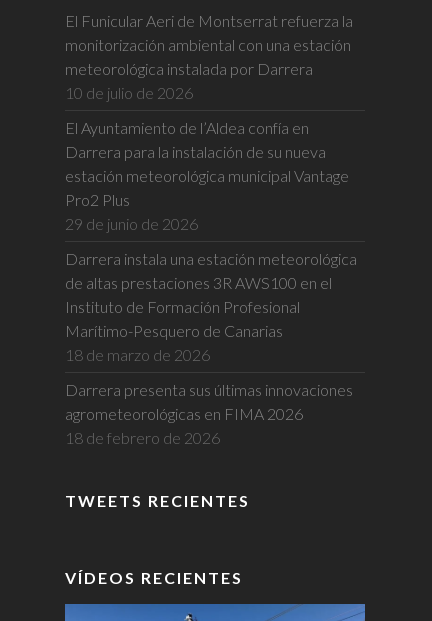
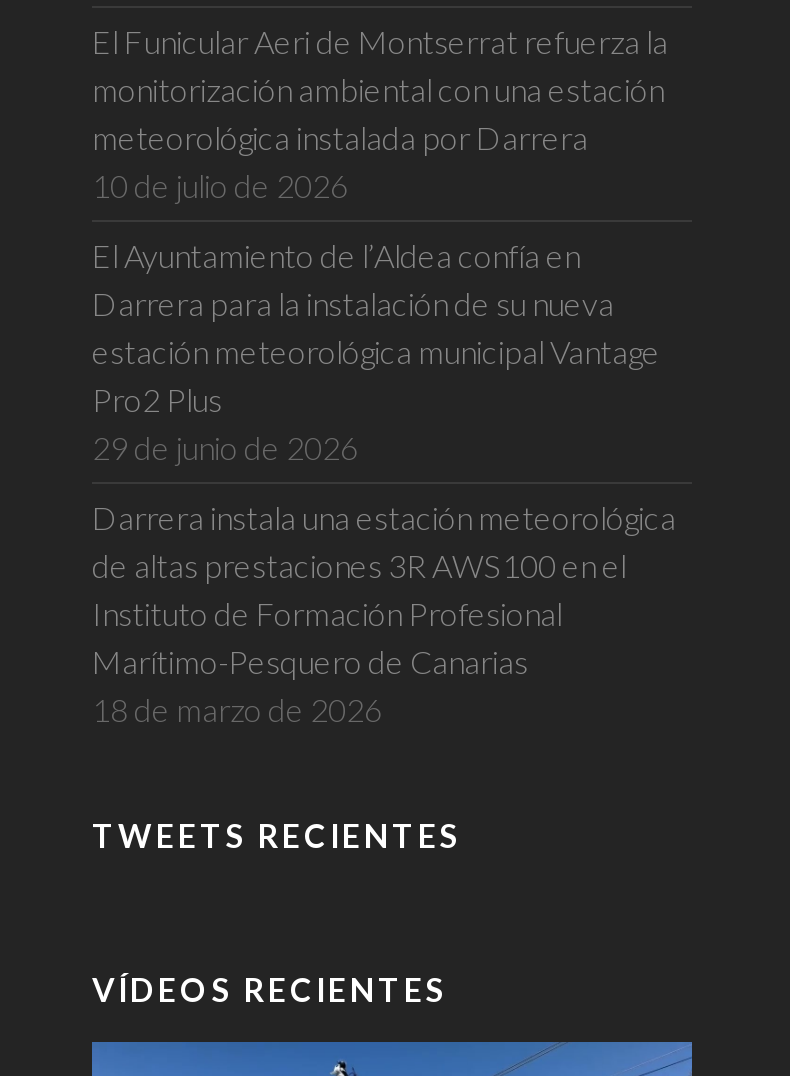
- Darrera presenta sus últimas innovaciones
- agrometeorológicas en FIMA 2026
- 18 de febrero de 2026
